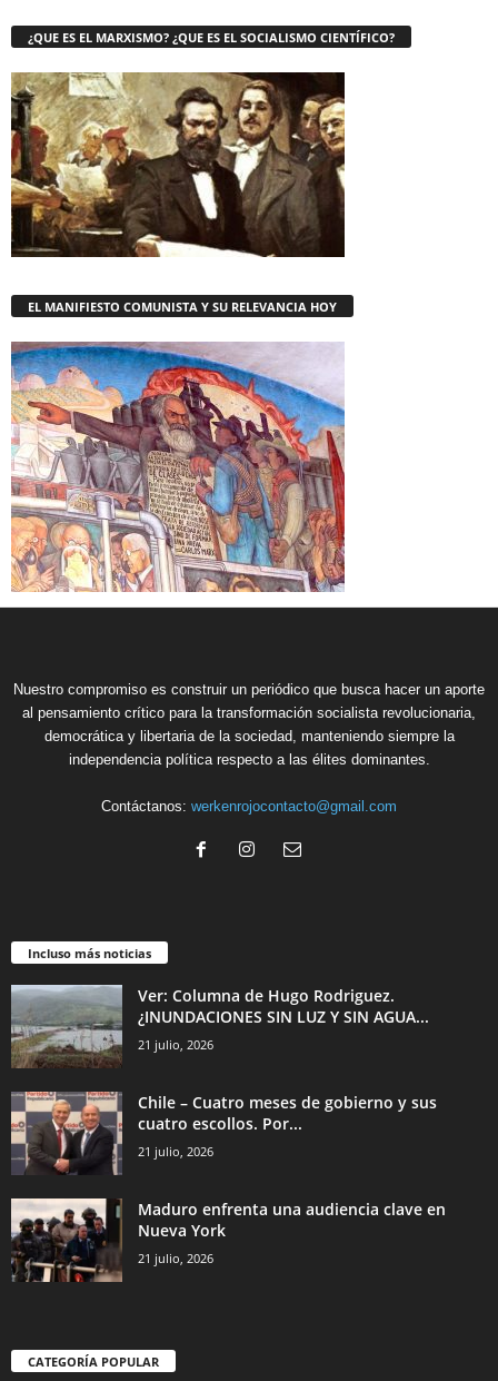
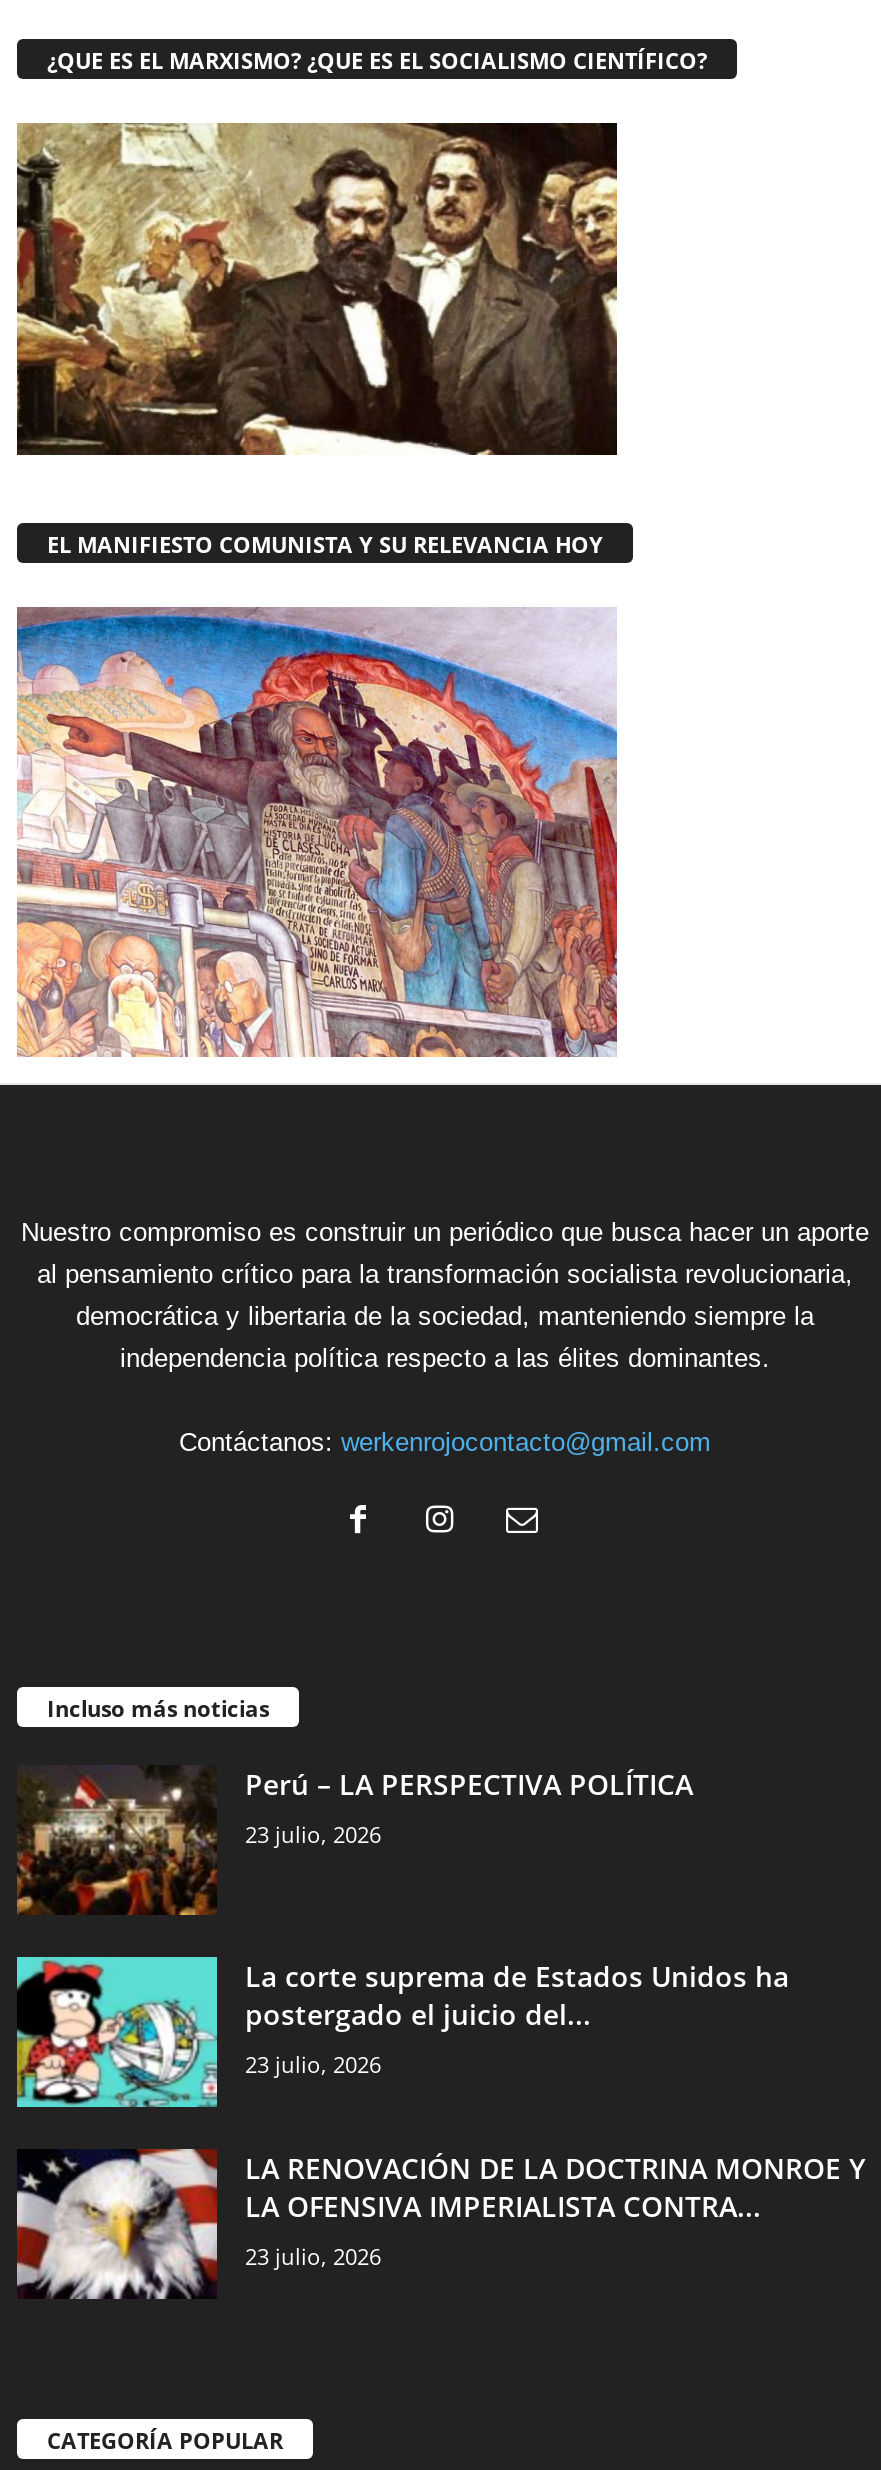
- [image]
- Ver: Columna de Hugo Rodriguez.
- ¿INUNDACIONES SIN LUZ Y SIN AGUA...
- 21 julio, 2026
+ [image]
+ Perú – LA PERSPECTIVA POLÍTICA
+ 23 julio, 2026

- [image]
- Chile – Cuatro meses de gobierno y sus
- cuatro escollos. Por...
- 21 julio, 2026
+ [image]
+ La corte suprema de Estados Unidos ha
+ postergado el juicio del...
+ 23 julio, 2026

- [image]
- Maduro enfrenta una audiencia clave en
- Nueva York
- 21 julio, 2026
+ [image]
+ LA RENOVACIÓN DE LA DOCTRINA MONROE Y
+ LA OFENSIVA IMPERIALISTA CONTRA...
+ 23 julio, 2026
